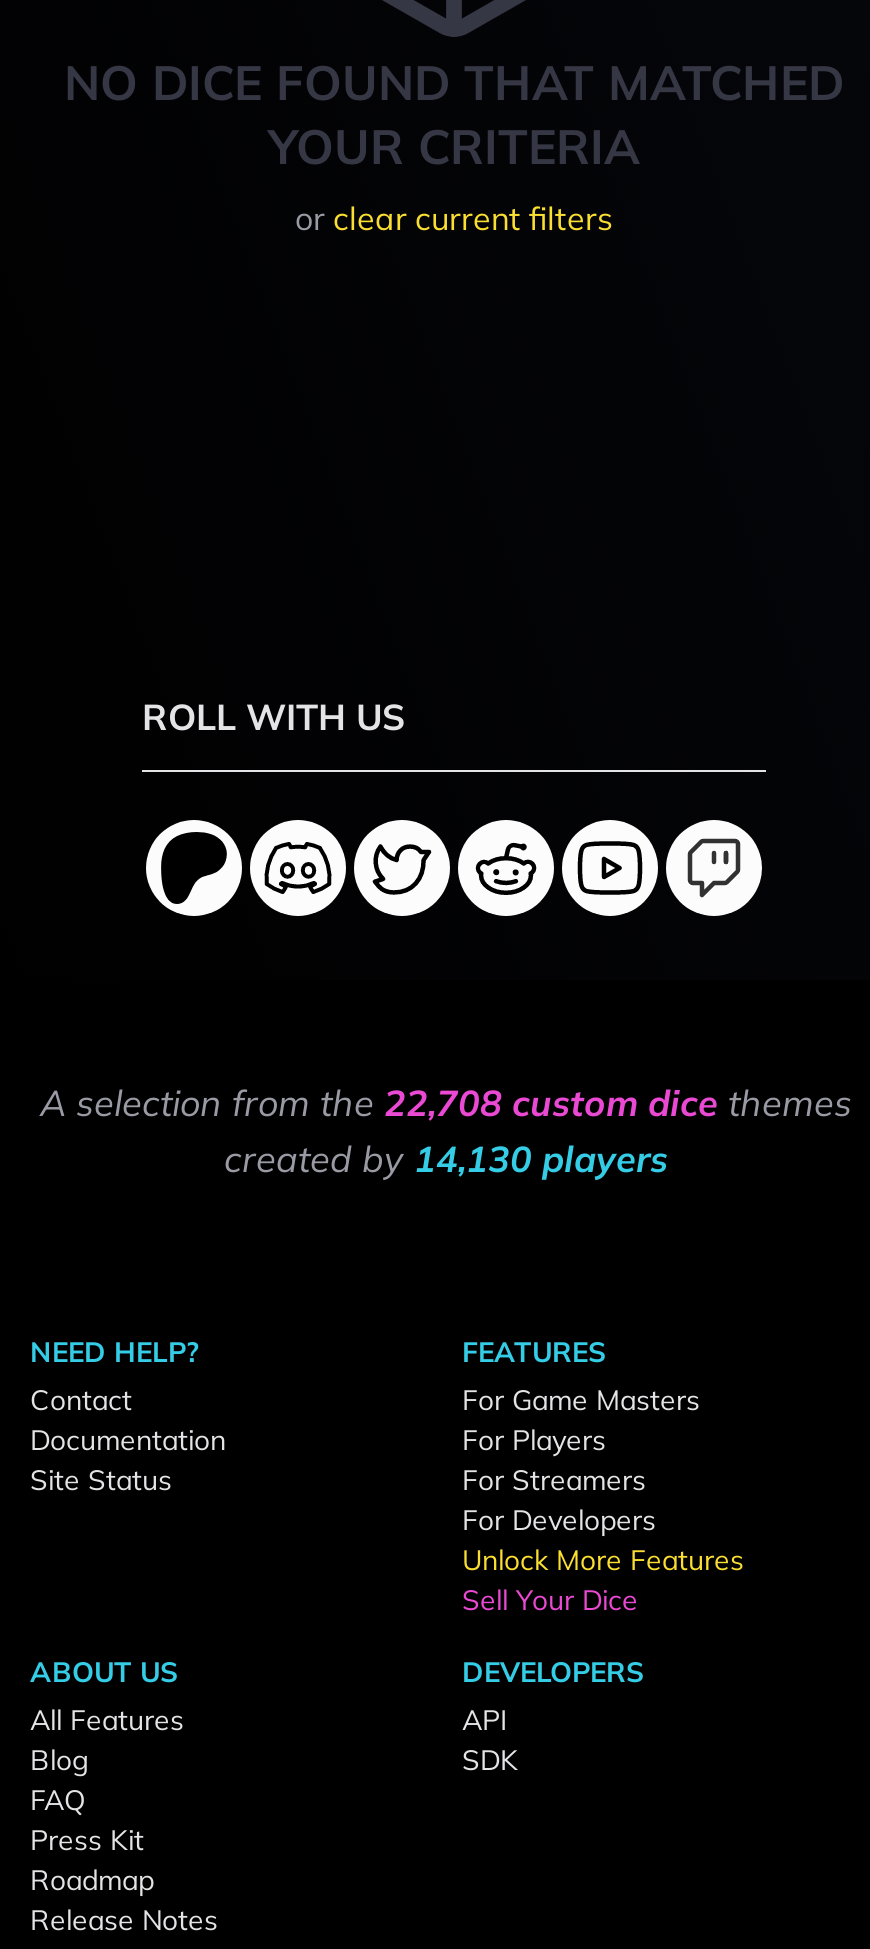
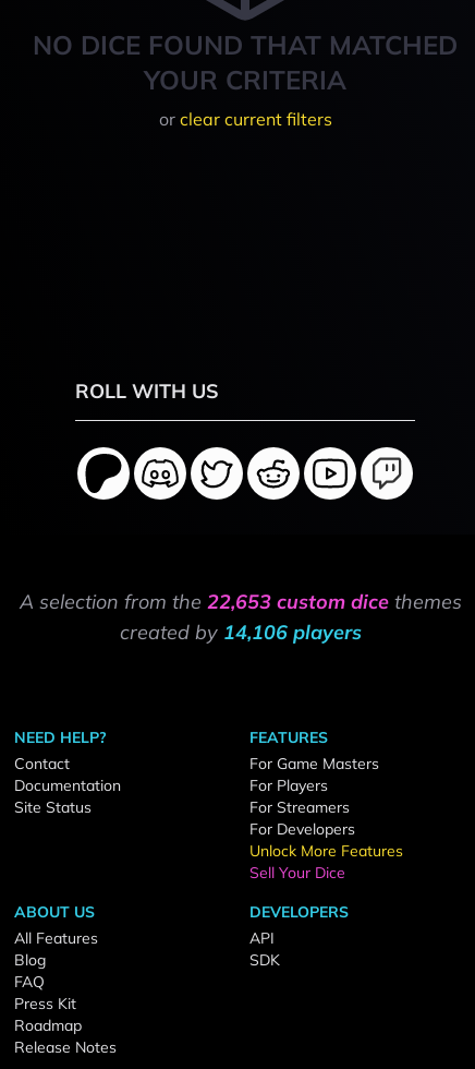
- A selection from the 22,708 custom dice themes
+ A selection from the 22,653 custom dice themes

- created by 14,130 players
+ created by 14,106 players
